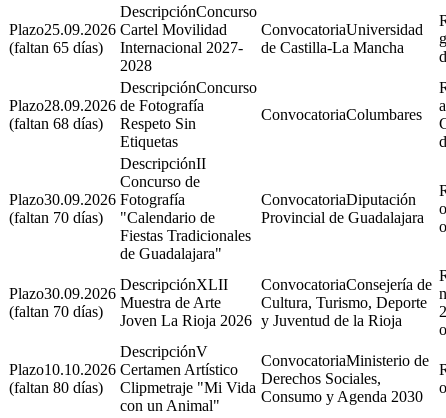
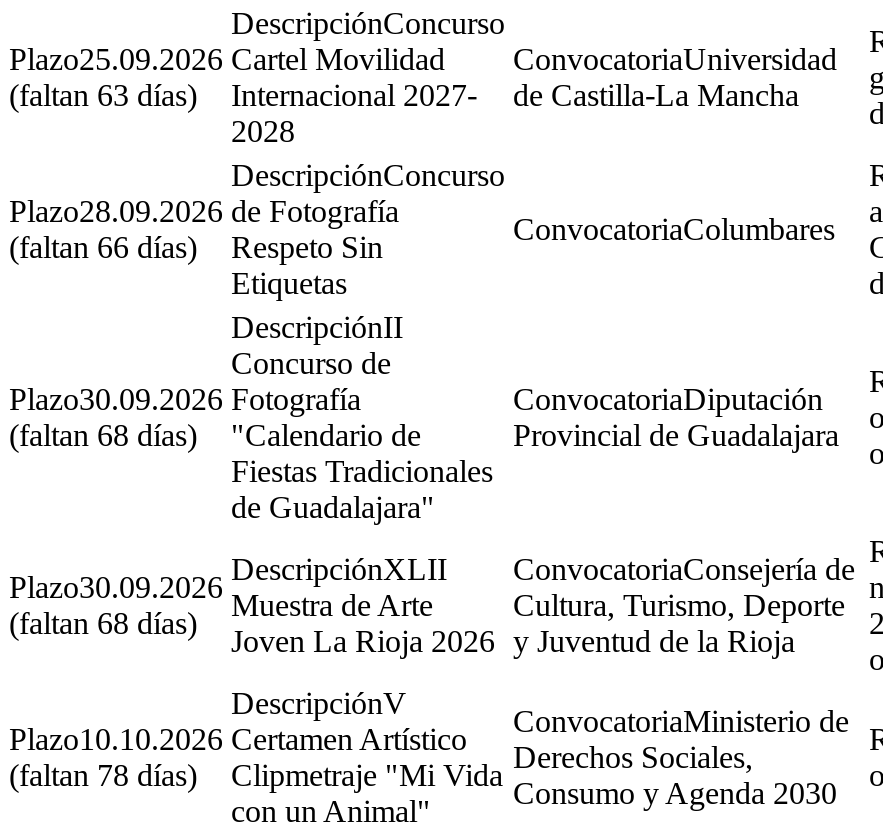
- (faltan 65 días) Internacional 2027- de Castilla-La Mancha
+ (faltan 63 días) Internacional 2027- de Castilla-La Mancha

- (faltan 68 días) Respeto Sin
+ (faltan 66 días) Respeto Sin

- (faltan 70 días) "Calendario de
+ (faltan 68 días) "Calendario de

- (faltan 70 días)
+ (faltan 68 días)

- (faltan 80 días) Clipmetraje "Mi Vida
+ (faltan 78 días) Clipmetraje "Mi Vida
